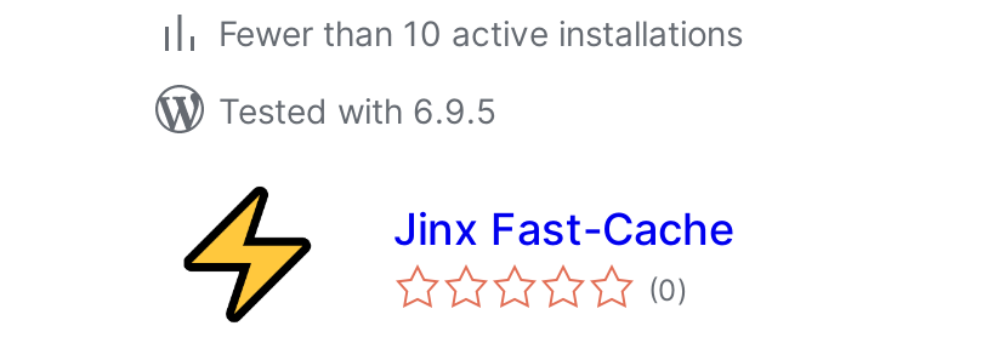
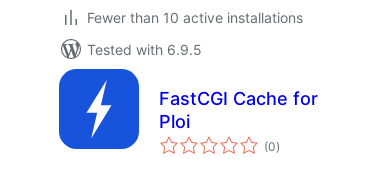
- [image]
- Jinx Fast-Cache
+ [image]
+ FastCGI Cache for
+ Ploi
